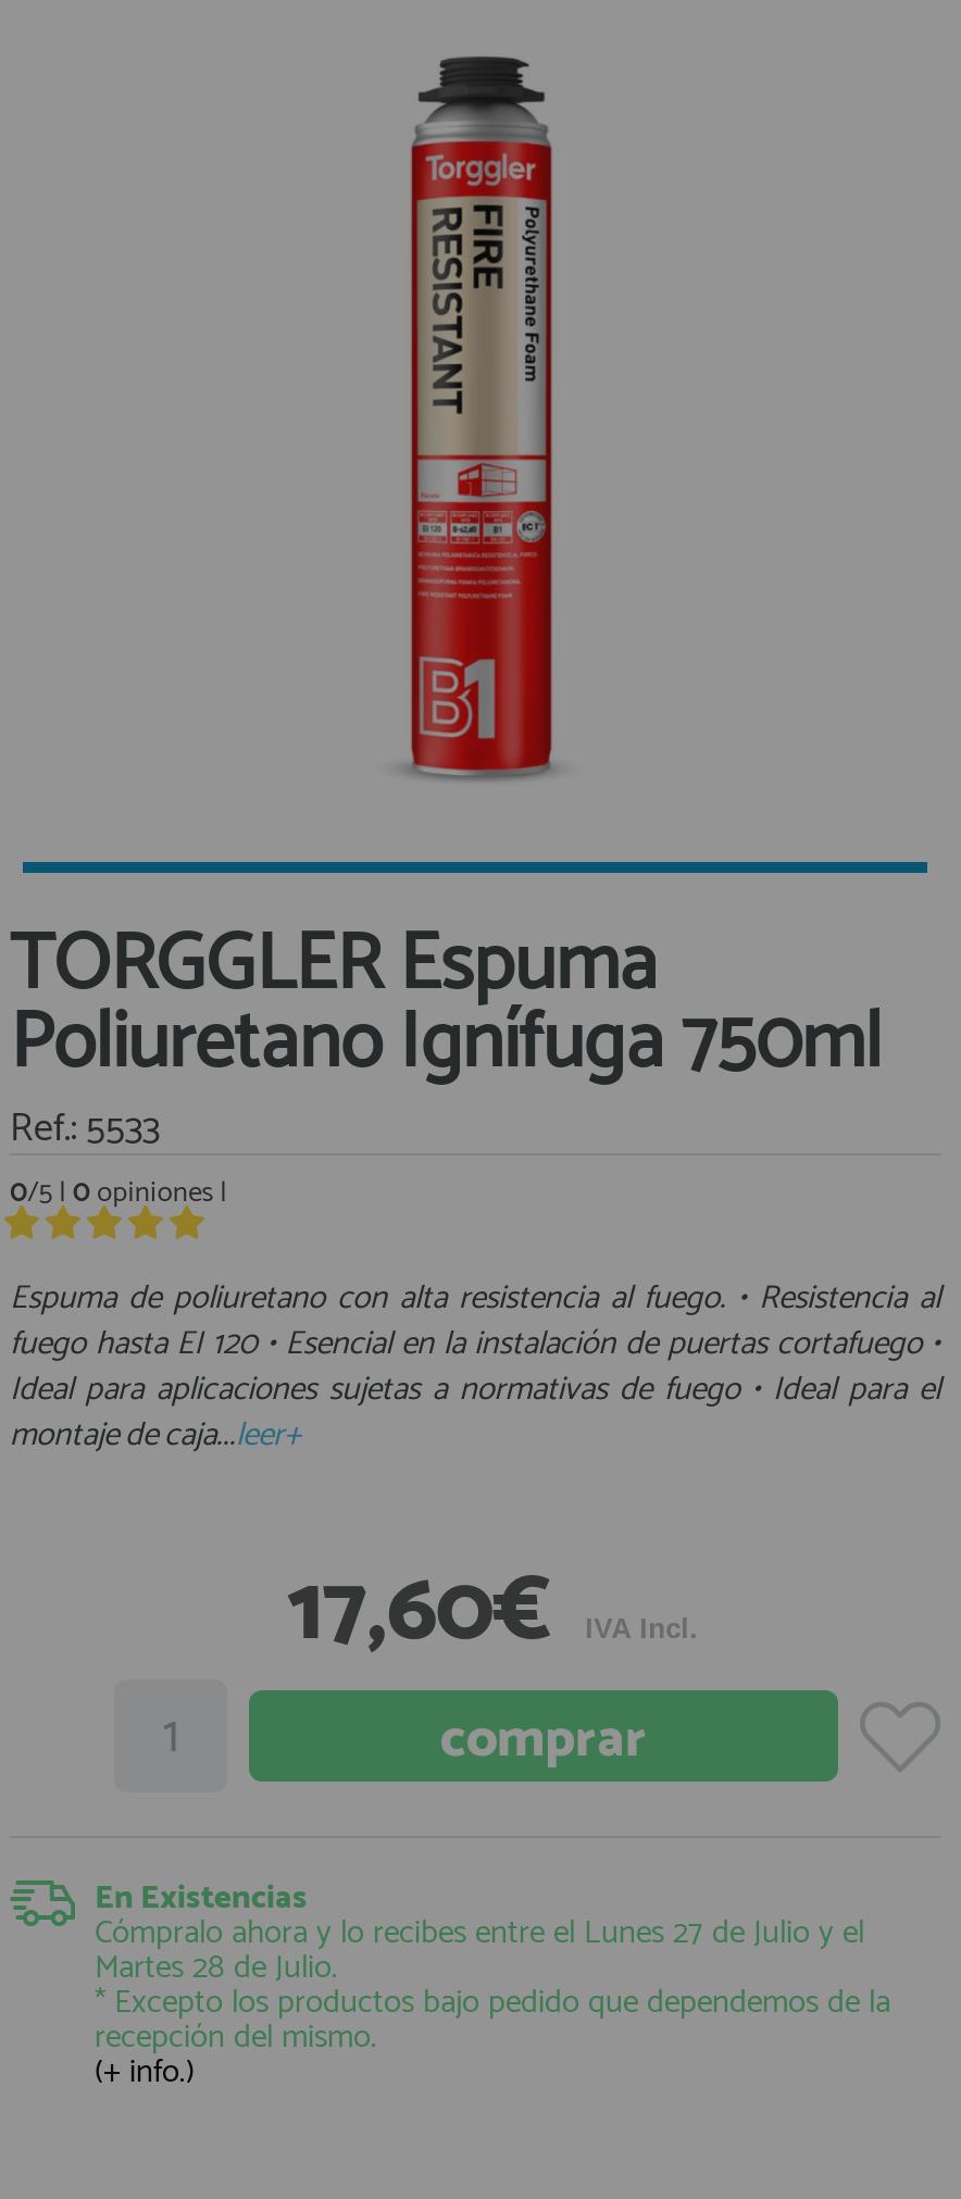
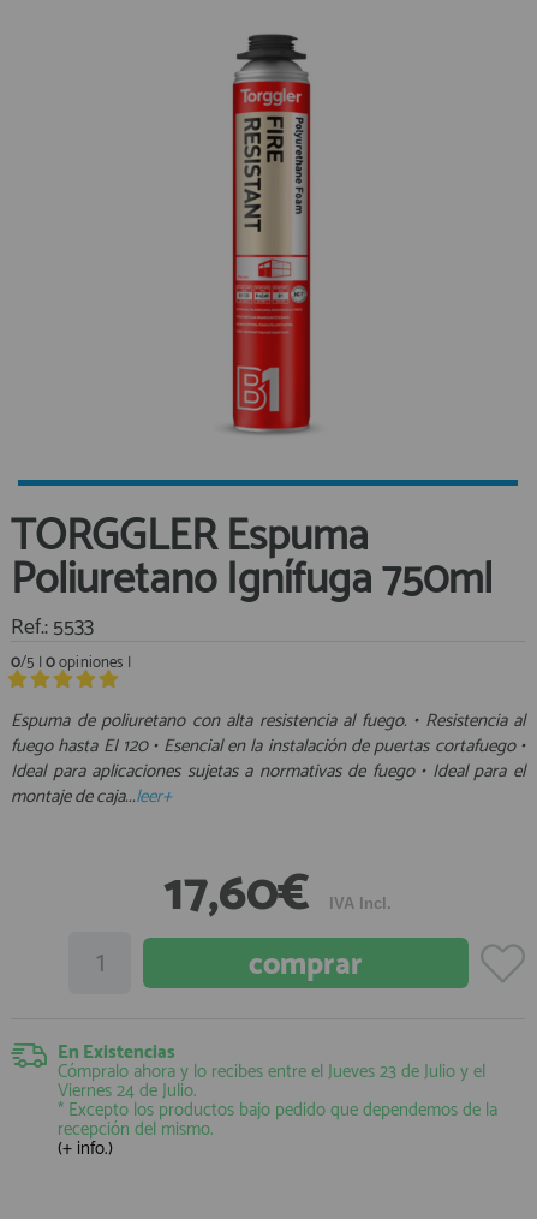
- Cómpralo ahora y lo recibes entre el Lunes 27 de Julio y el
+ Cómpralo ahora y lo recibes entre el Jueves 23 de Julio y el

- Martes 28 de Julio.
+ Viernes 24 de Julio.
